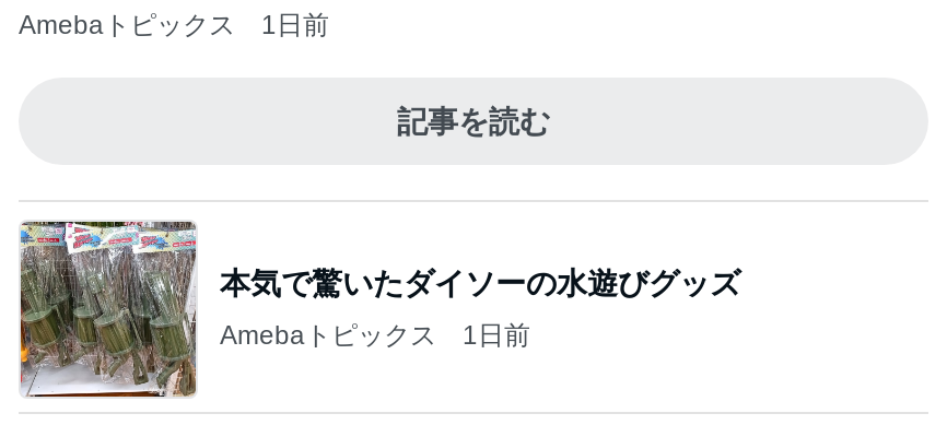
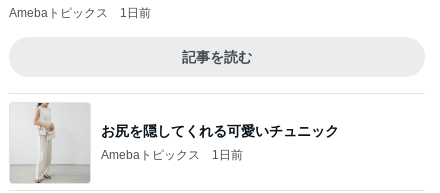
- [image]
- 本気で驚いたダイソーの水遊びグッズ
+ [image]
+ お尻を隠してくれる可愛いチュニック
